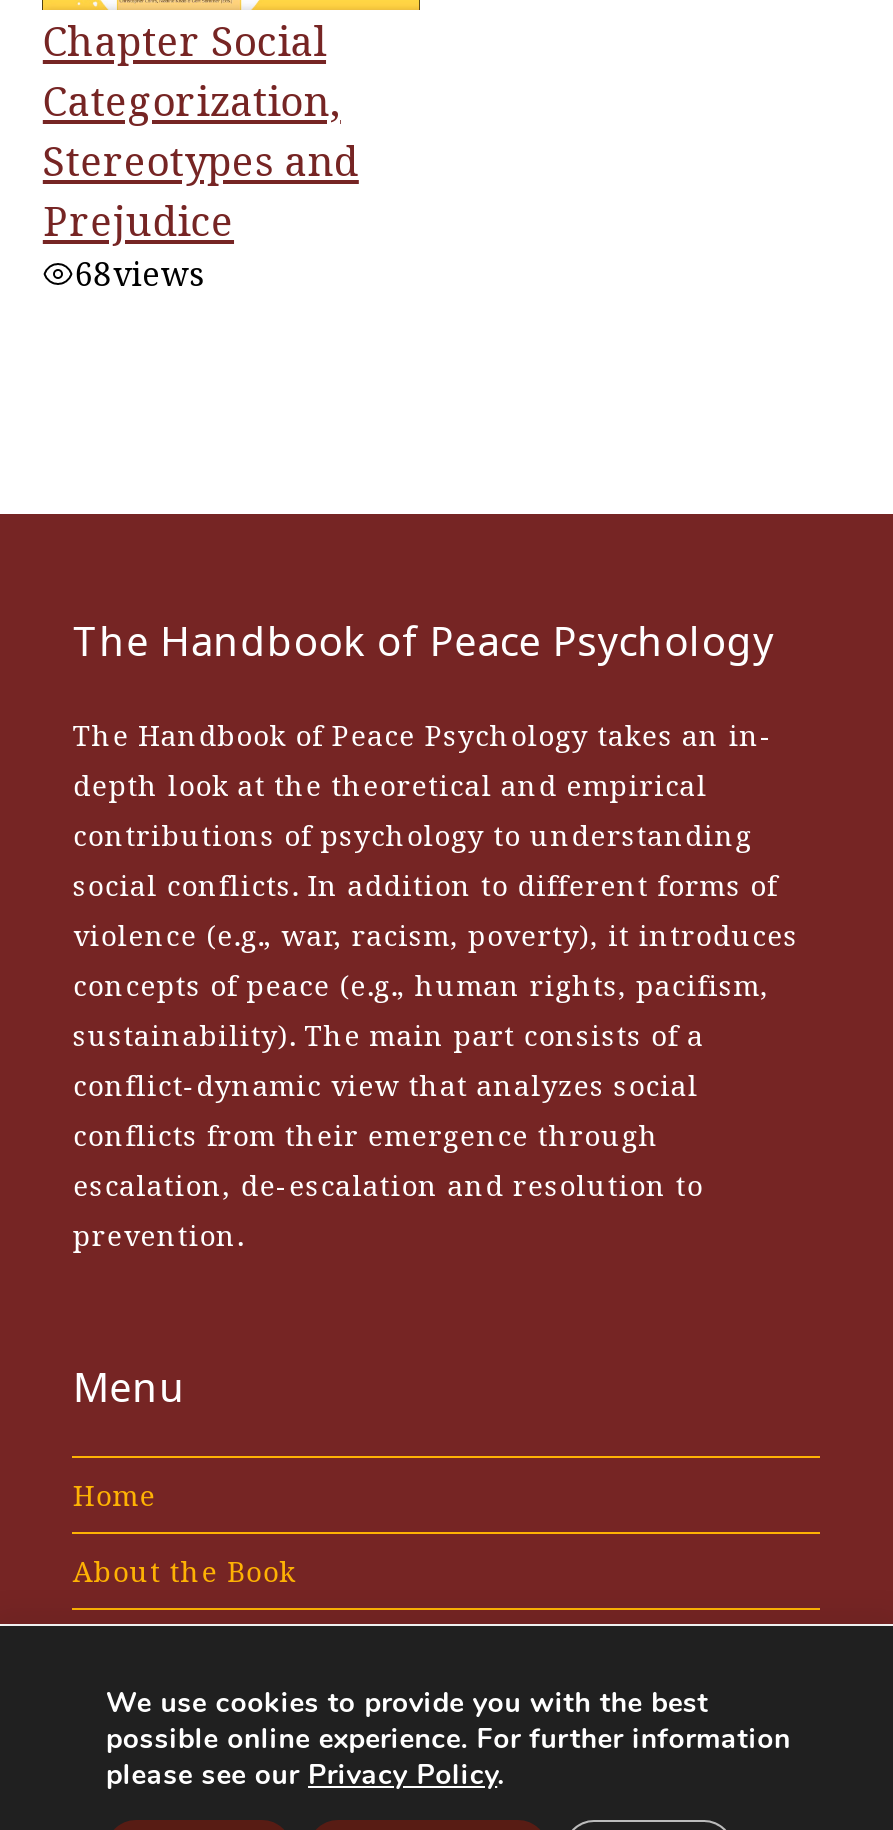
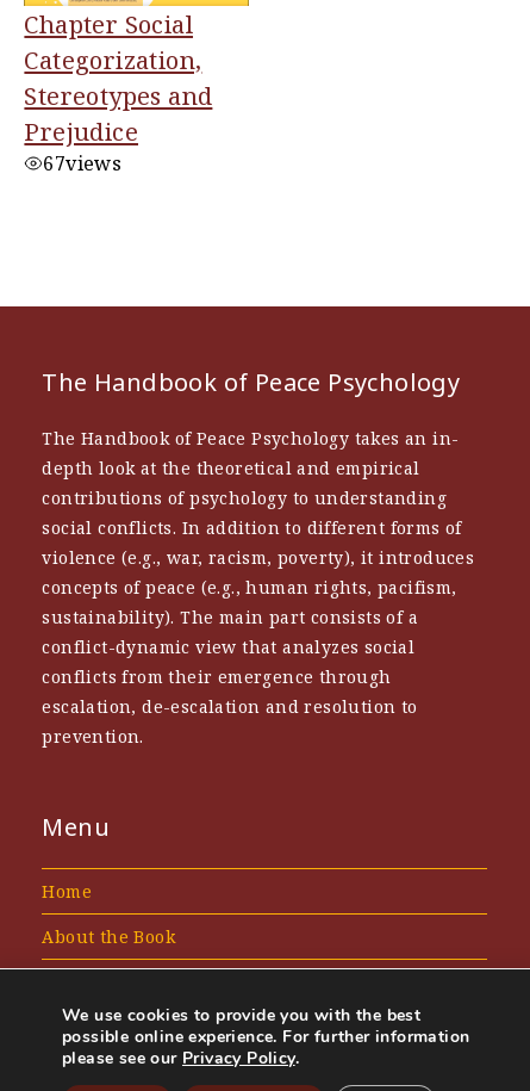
- 68views
+ 67views
